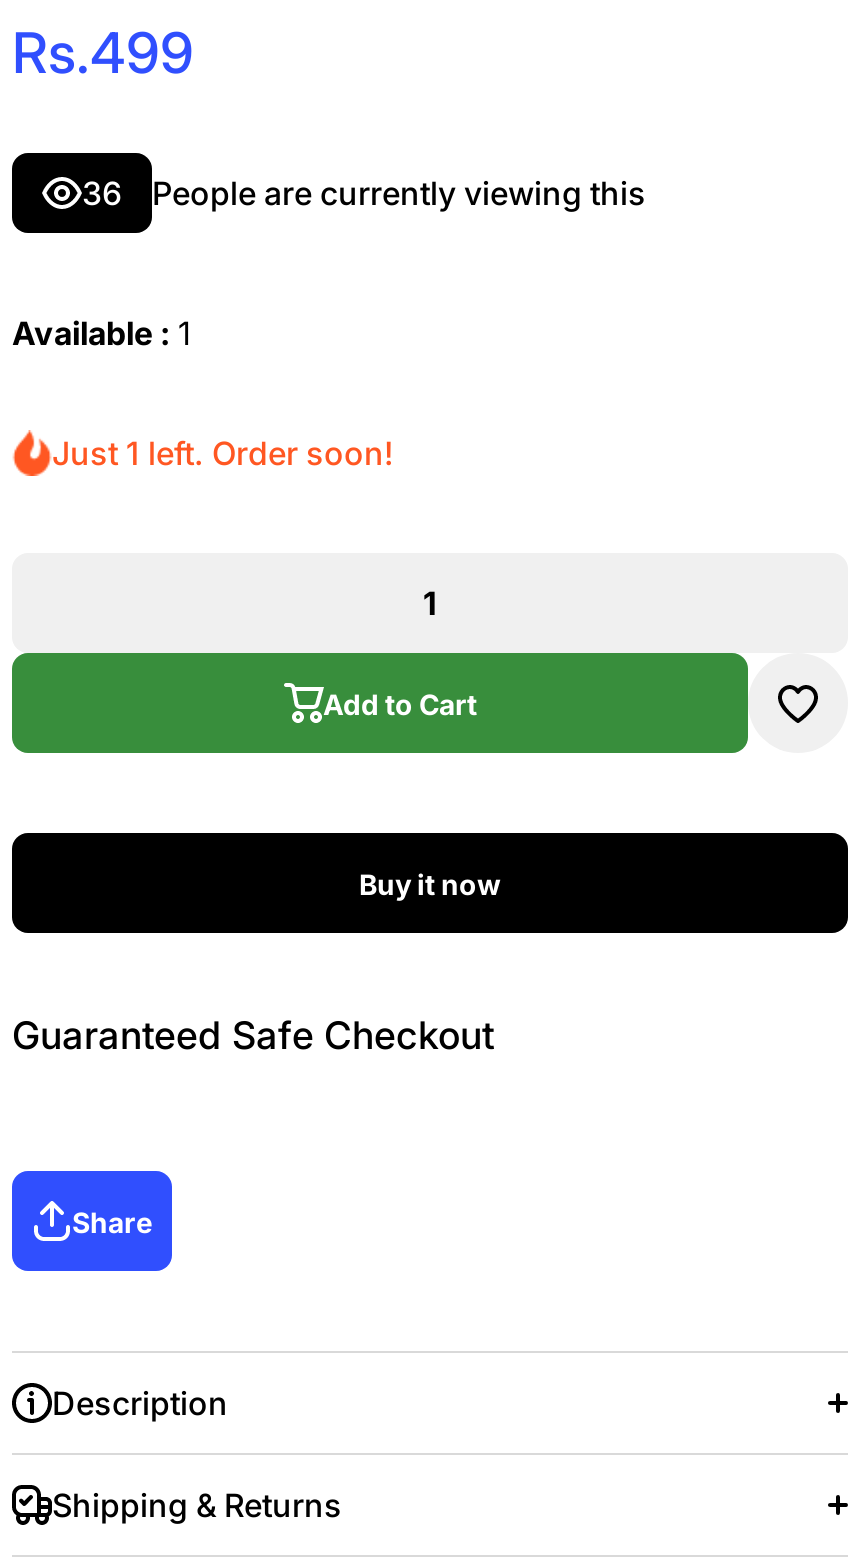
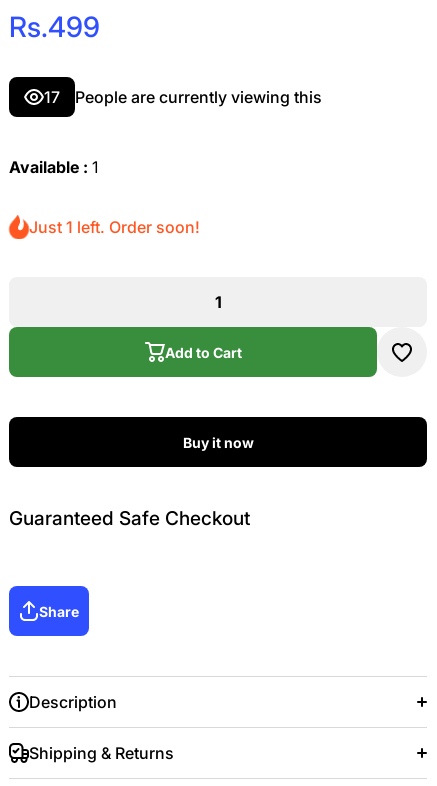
- 36 People are currently viewing this
+ 17 People are currently viewing this
